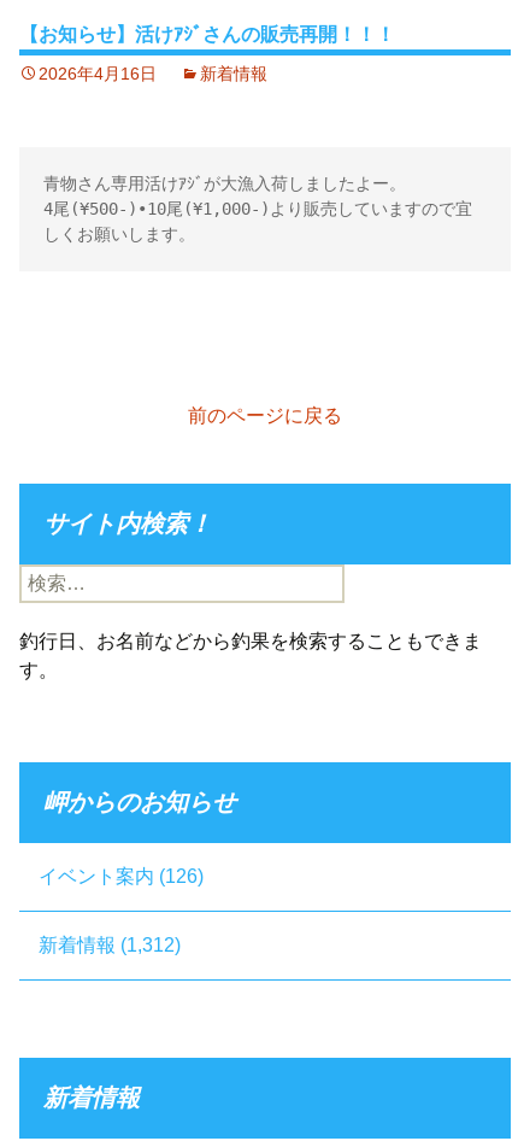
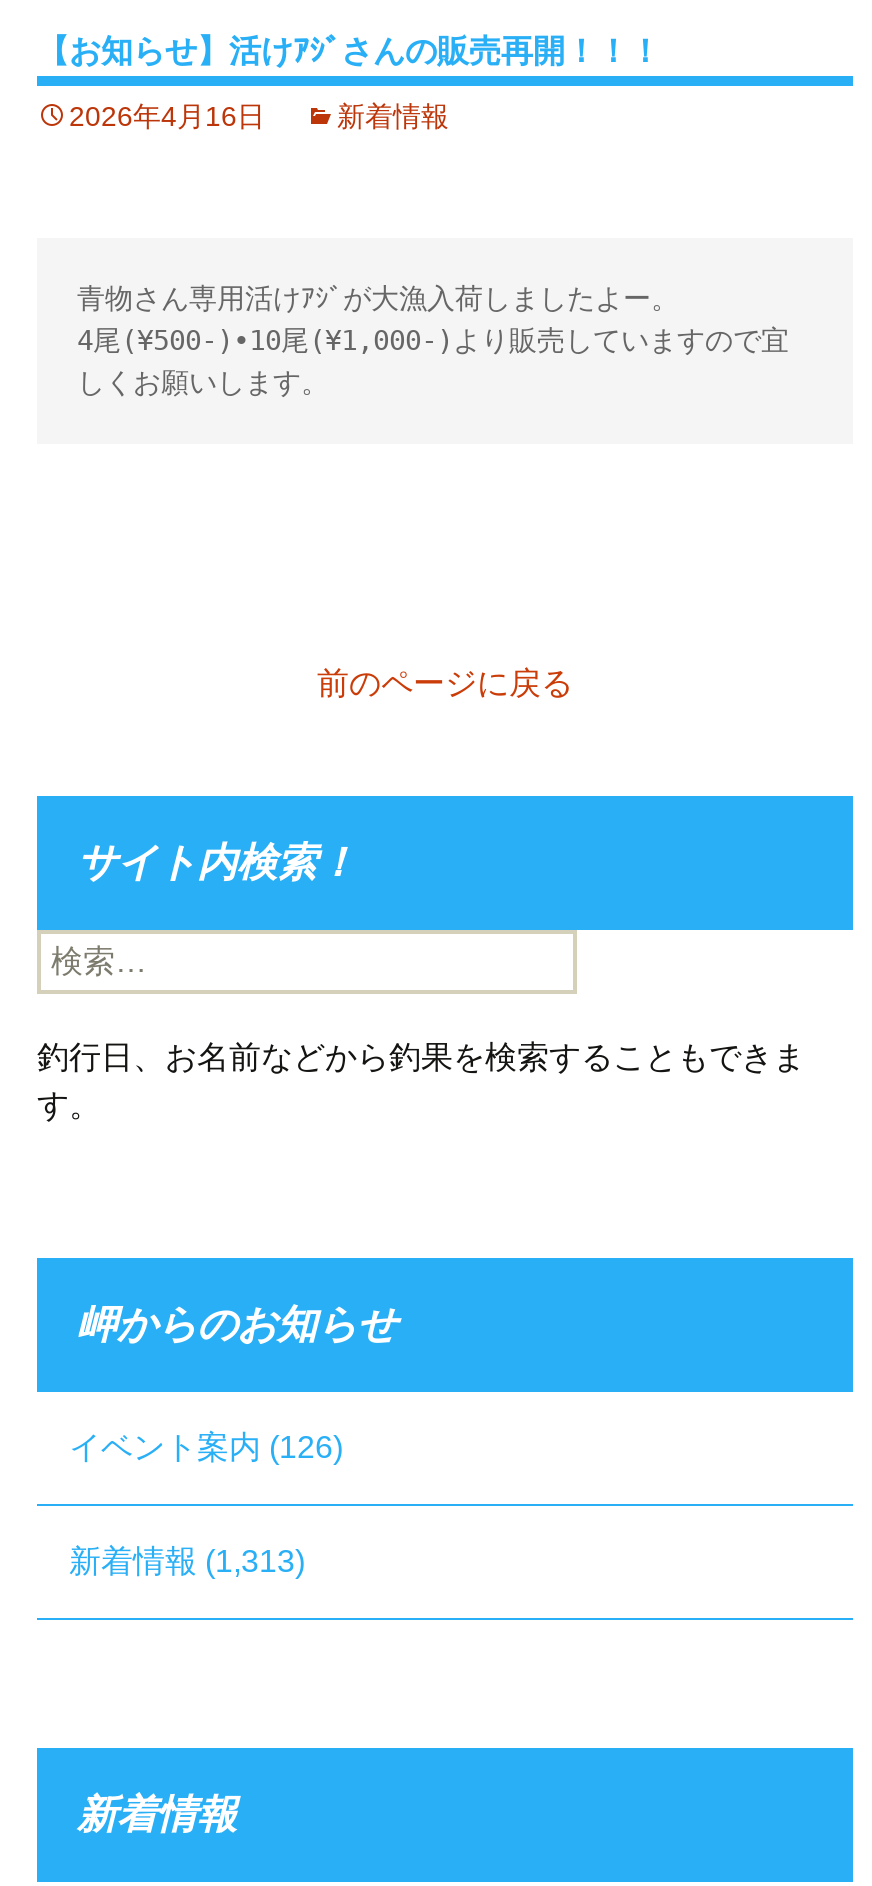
- 新着情報(1,312)
+ 新着情報(1,313)
